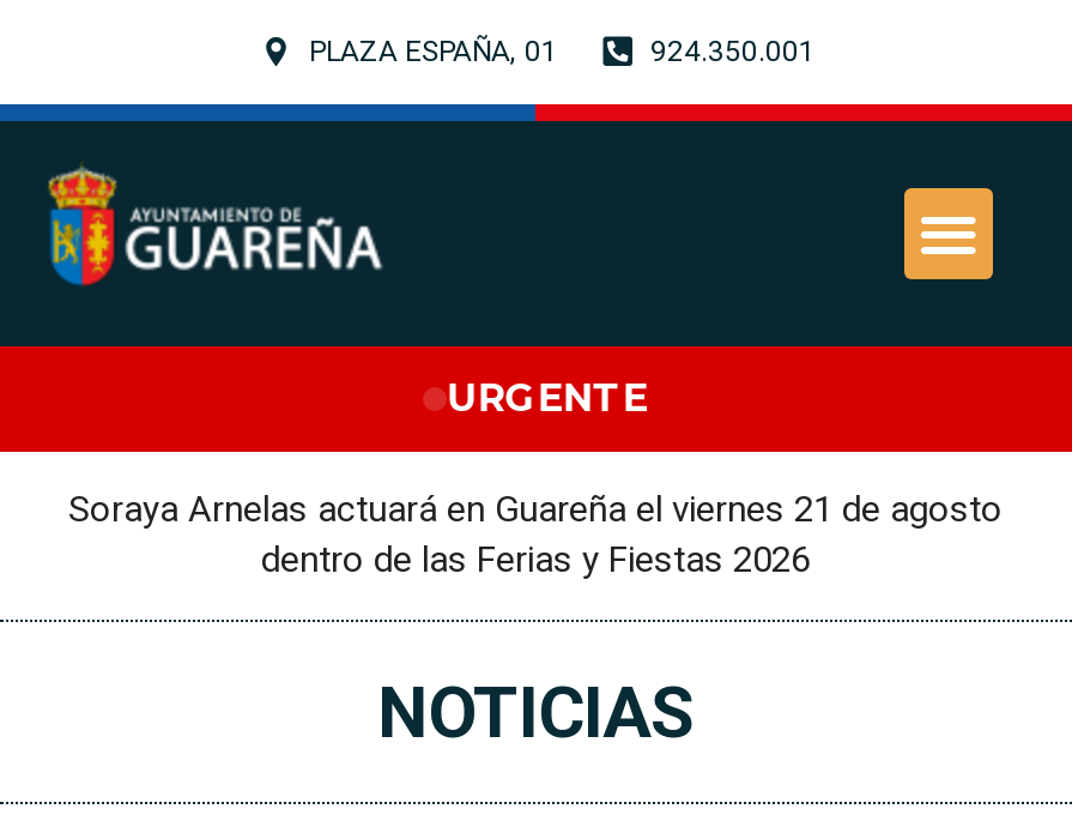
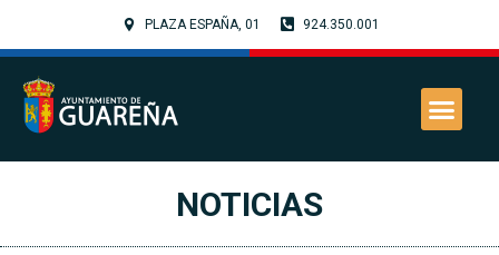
- URGENTE
- Soraya Arnelas actuará en Guareña el viernes 21 de agosto
- dentro de las Ferias y Fiestas 2026
